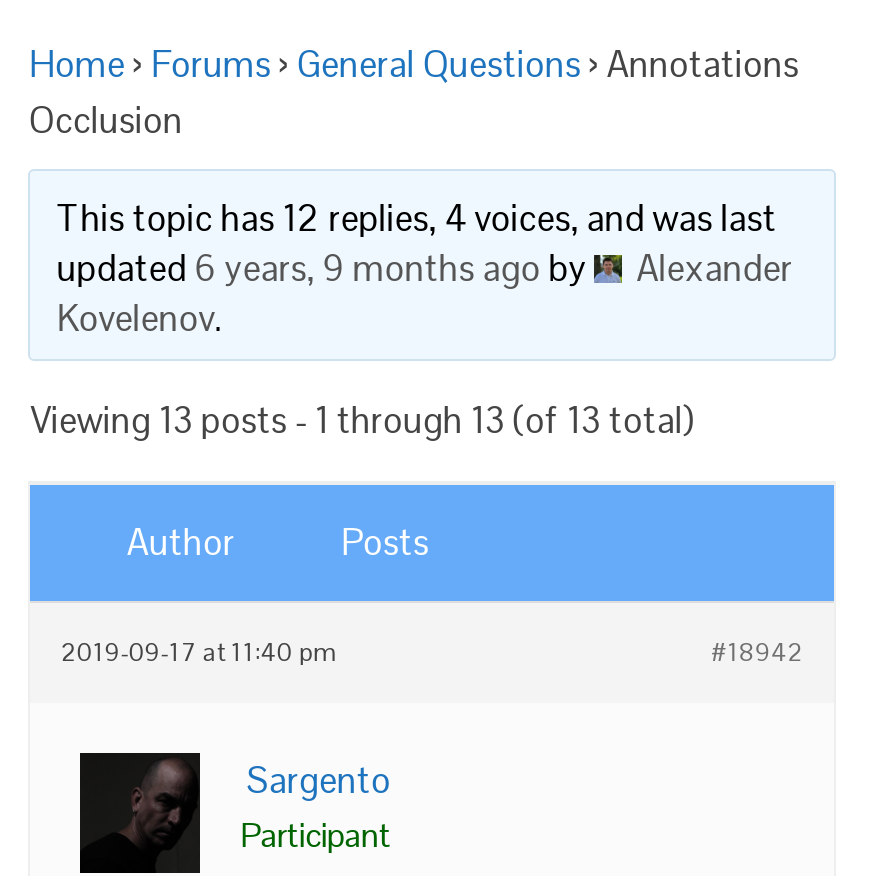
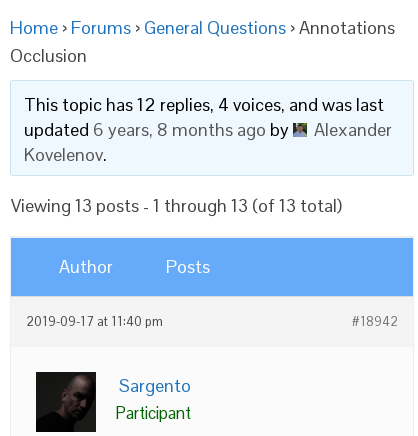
- updated 6 years, 9 months ago by
+ updated 6 years, 8 months ago by
